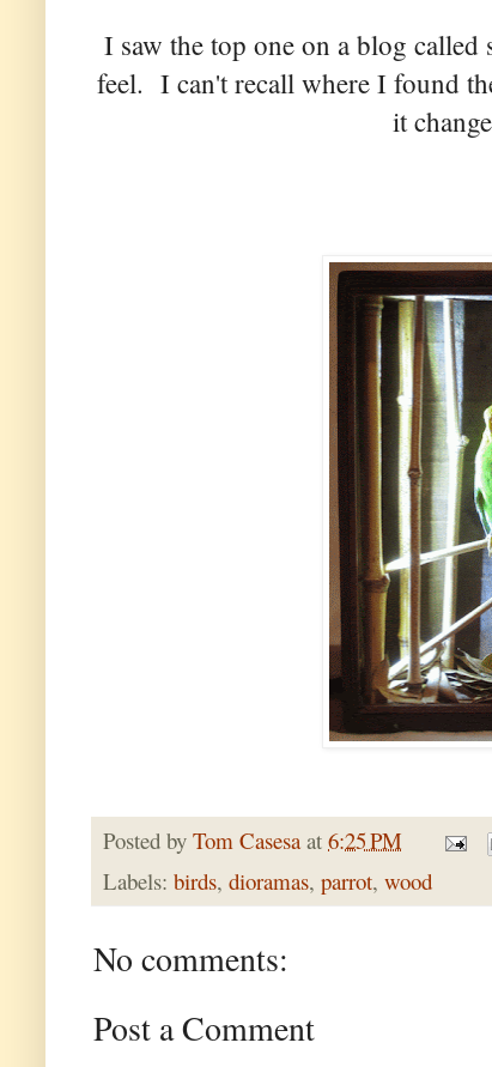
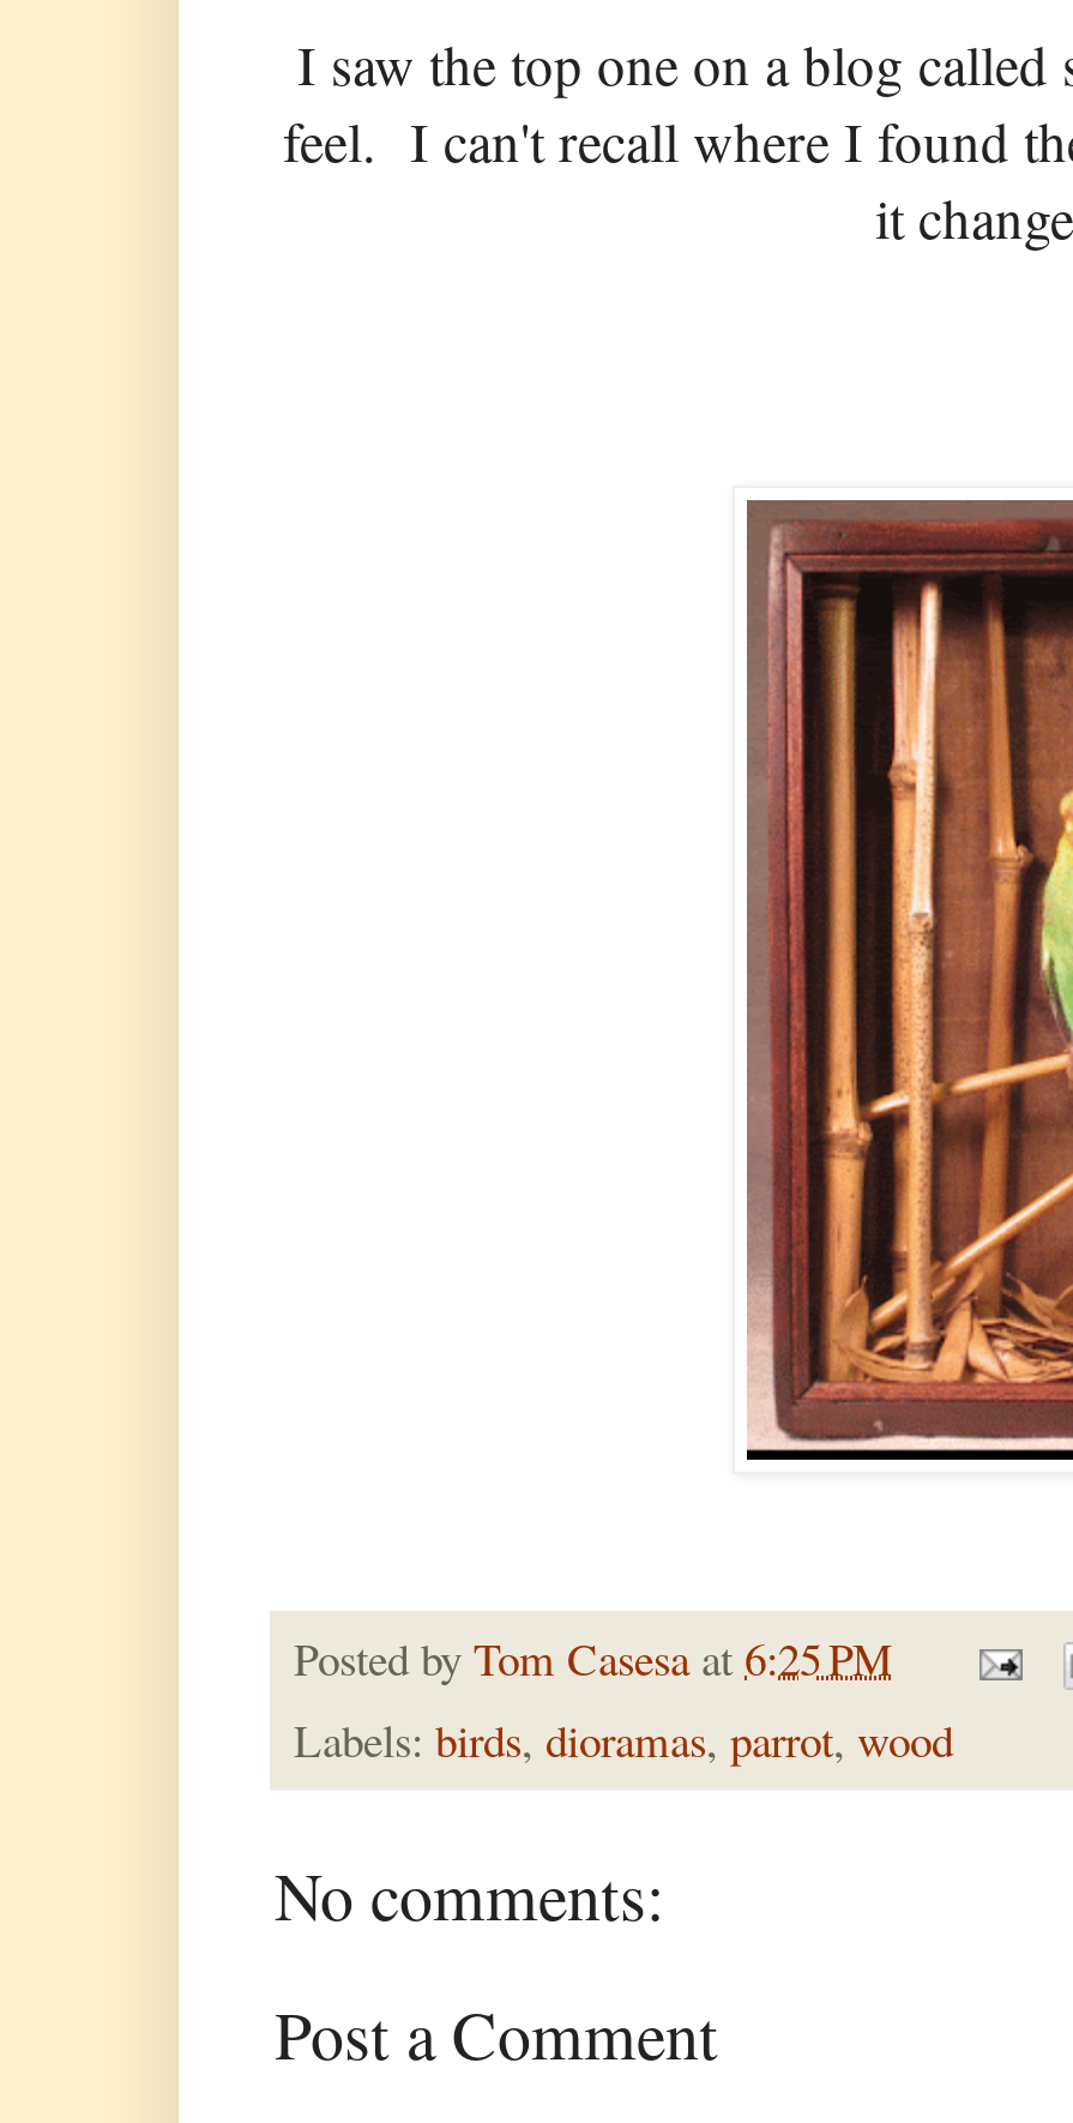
- [image]
+ [image]
